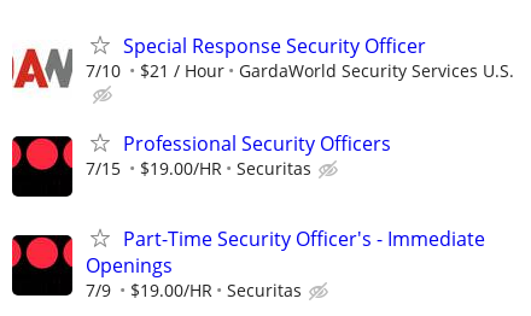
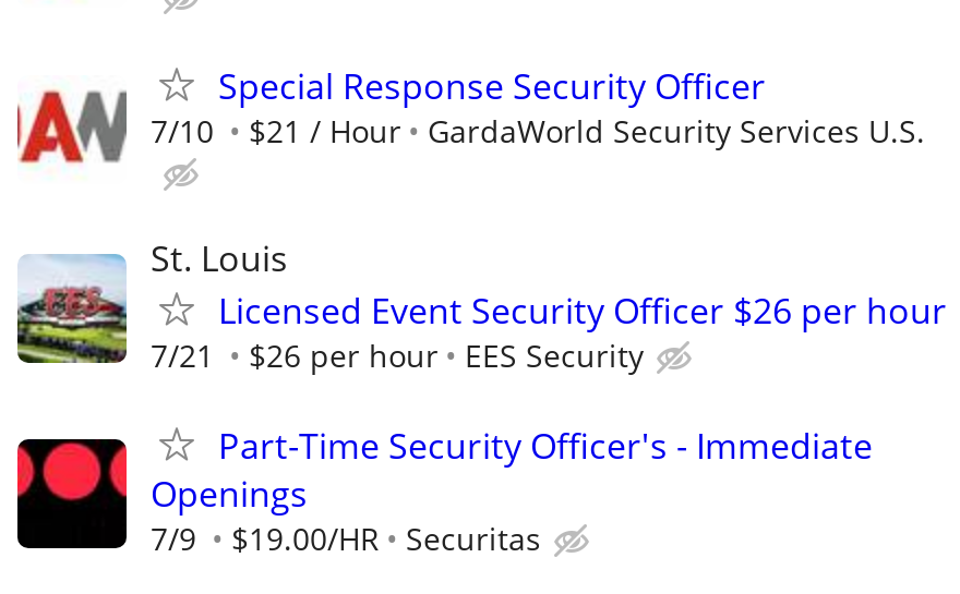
- [image]
- Professional Security Officers
- 7/15
- $19.00/HR
- Securitas
+ [image]
+ St. Louis
+ Licensed Event Security Officer $26 per hour
+ 7/21
+ $26 per hour
+ EES Security
